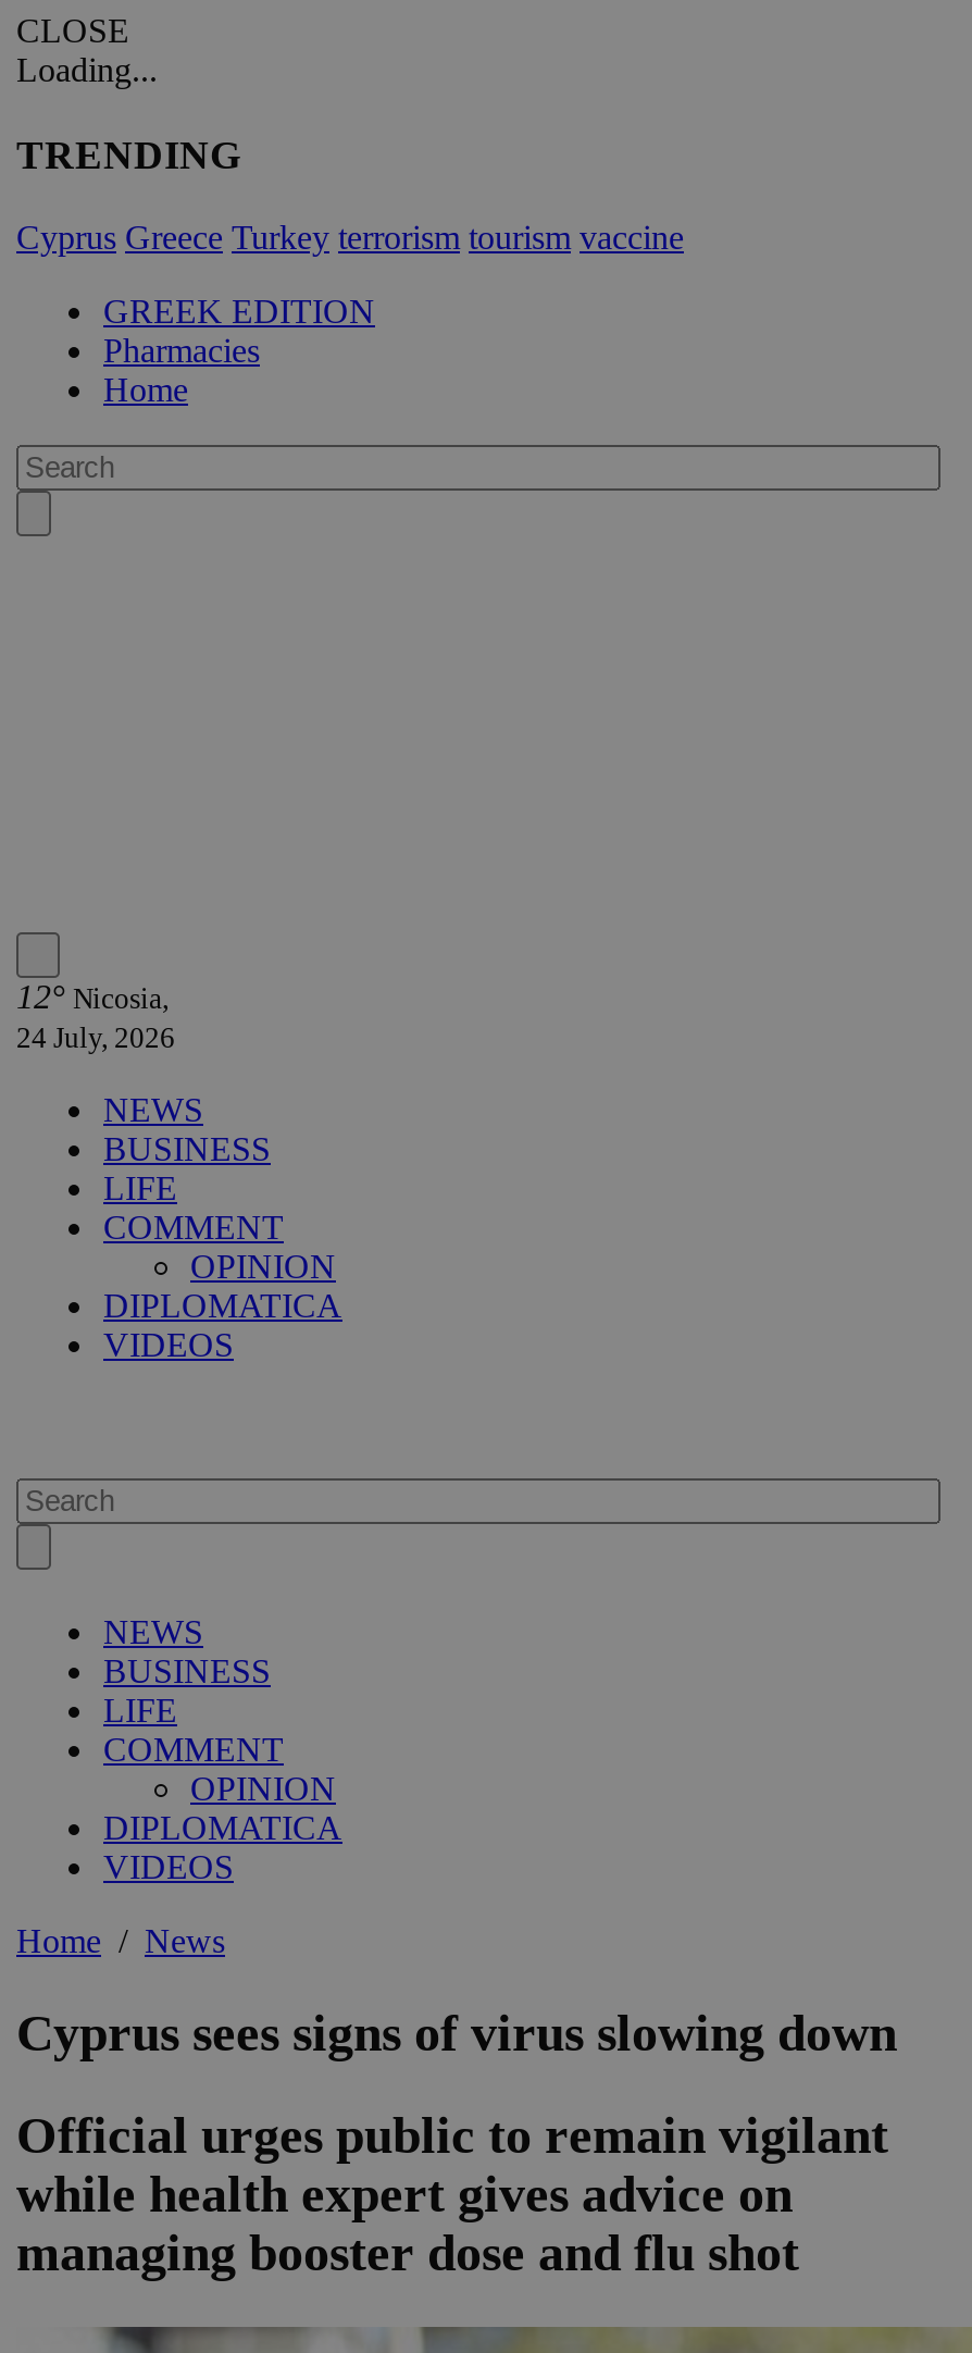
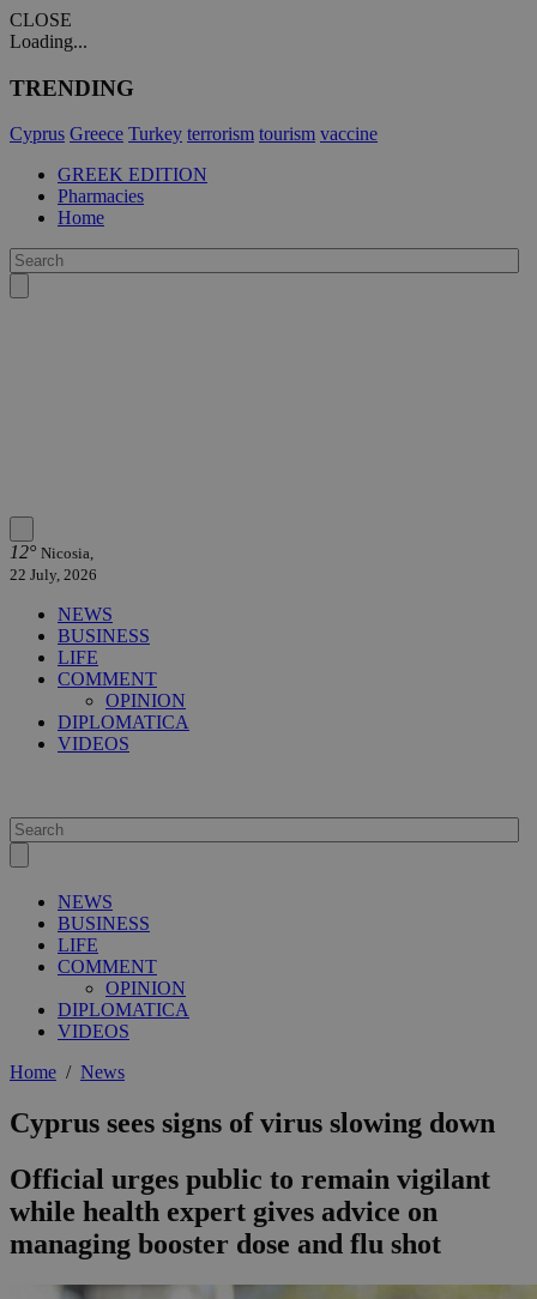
- 24 July, 2026
+ 22 July, 2026
